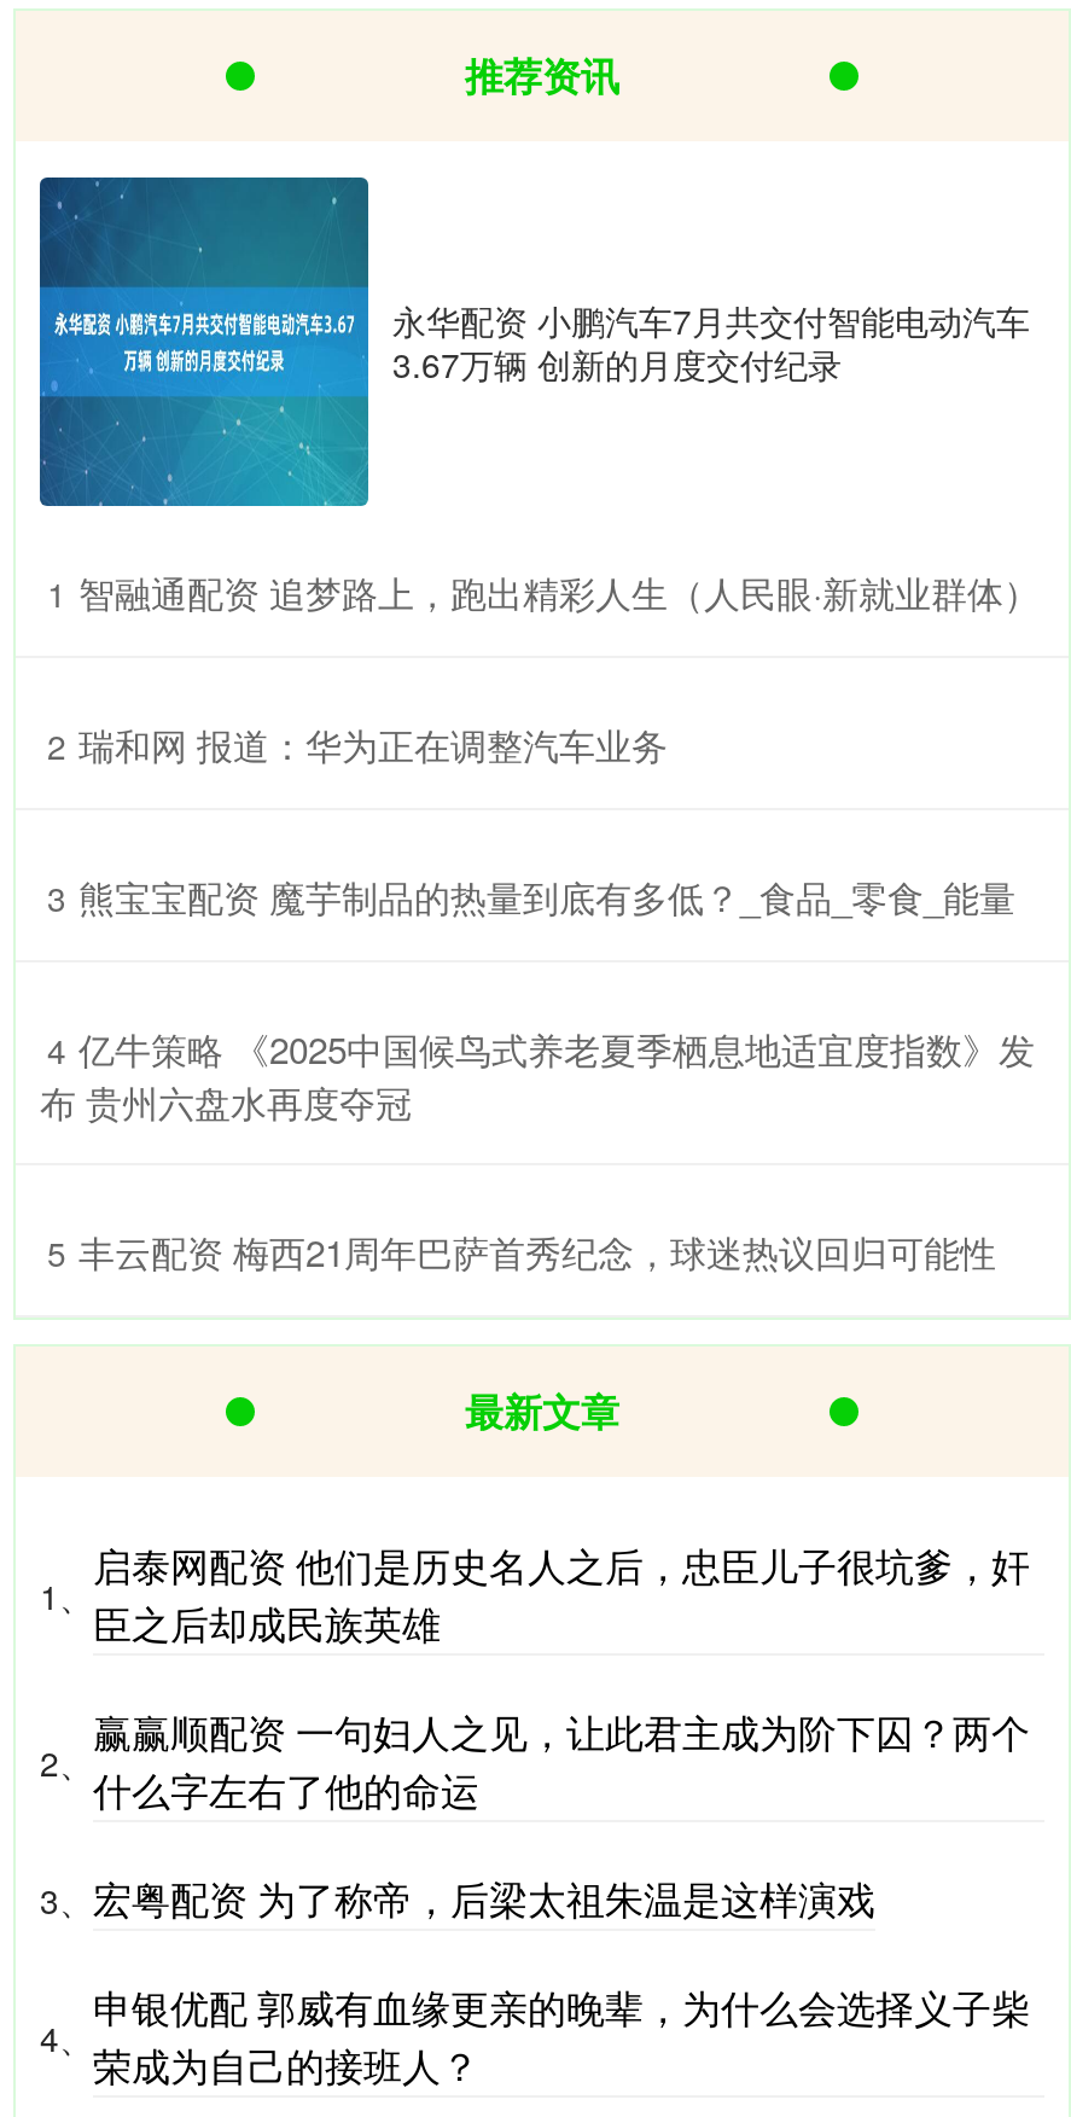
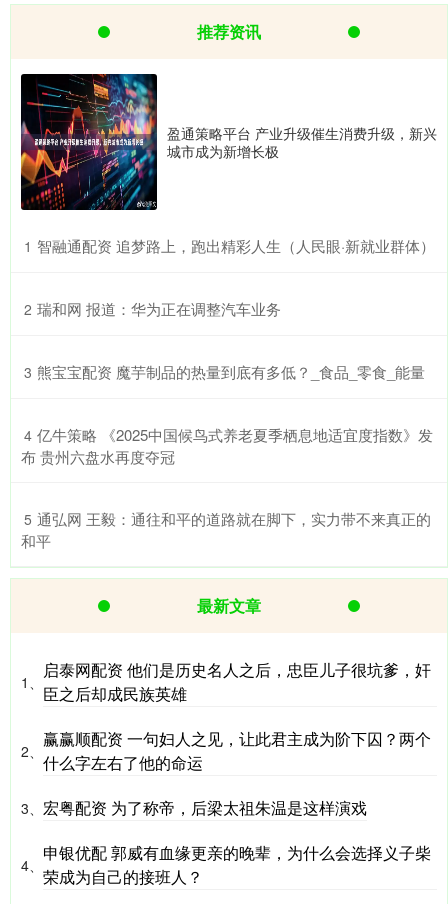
- [image]
- 永华配资 小鹏汽车7月共交付智能电动汽车
- 3.67万辆 创新的月度交付纪录
+ [image]
+ 盈通策略平台 产业升级催生消费升级，新兴
+ 城市成为新增长极

- 5 丰云配资 梅西21周年巴萨首秀纪念，球迷热议回归可能性
+ 5 通弘网 王毅：通往和平的道路就在脚下，实力带不来真正的
+ 和平
